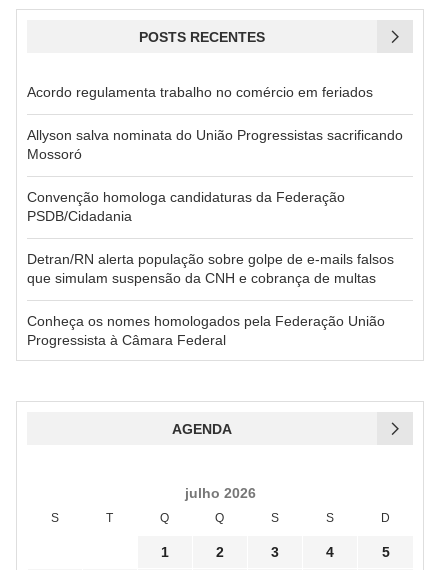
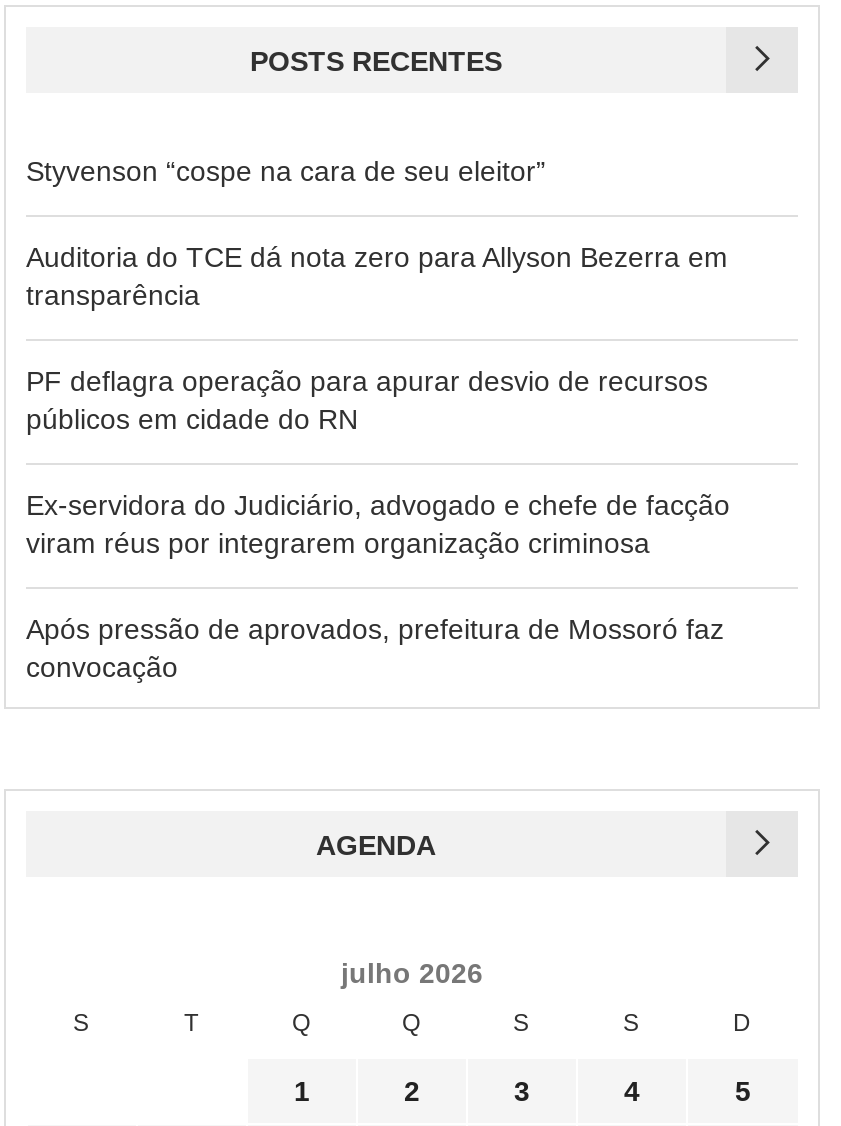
- Acordo regulamenta trabalho no comércio em feriados
+ Styvenson “cospe na cara de seu eleitor”

- Allyson salva nominata do União Progressistas sacrificando
- Mossoró
+ Auditoria do TCE dá nota zero para Allyson Bezerra em
+ transparência

- Convenção homologa candidaturas da Federação
- PSDB/Cidadania
+ PF deflagra operação para apurar desvio de recursos
+ públicos em cidade do RN

- Detran/RN alerta população sobre golpe de e-mails falsos
- que simulam suspensão da CNH e cobrança de multas
+ Ex-servidora do Judiciário, advogado e chefe de facção
+ viram réus por integrarem organização criminosa

- Conheça os nomes homologados pela Federação União
- Progressista à Câmara Federal
+ Após pressão de aprovados, prefeitura de Mossoró faz
+ convocação
